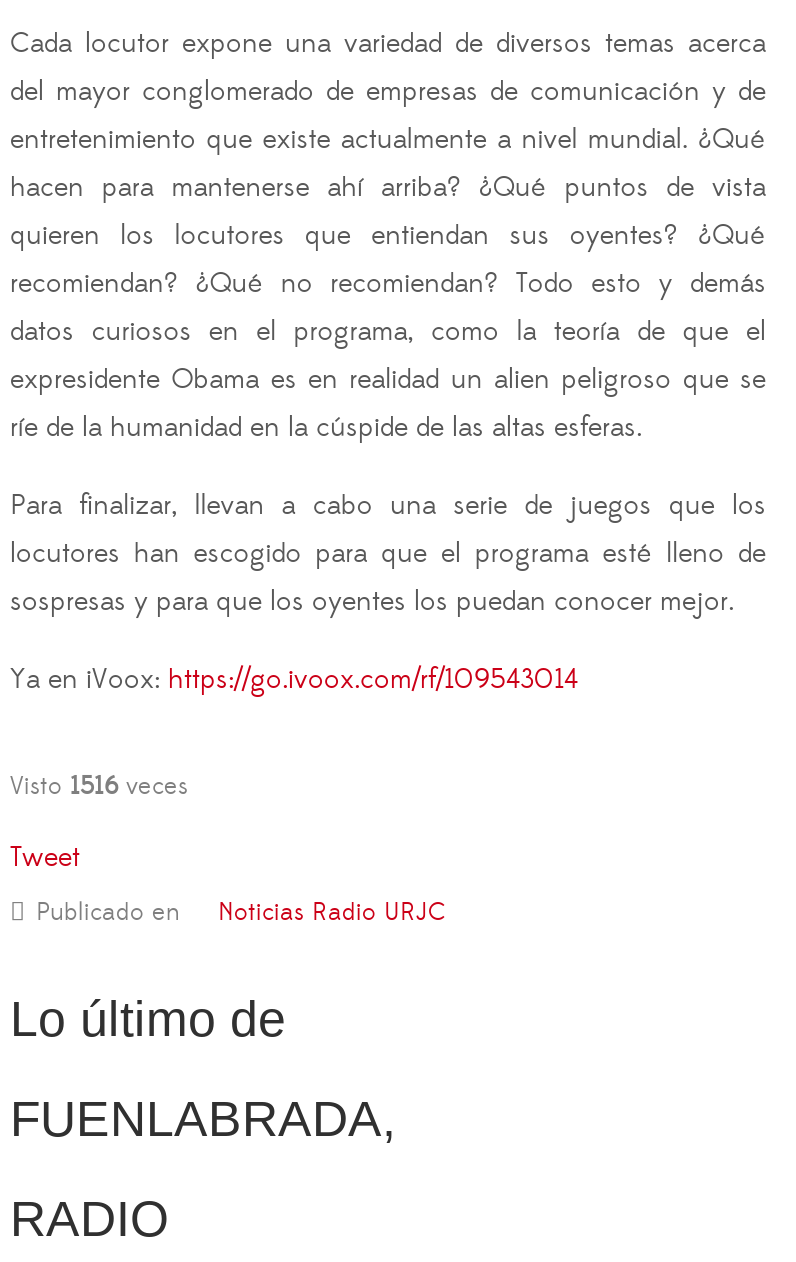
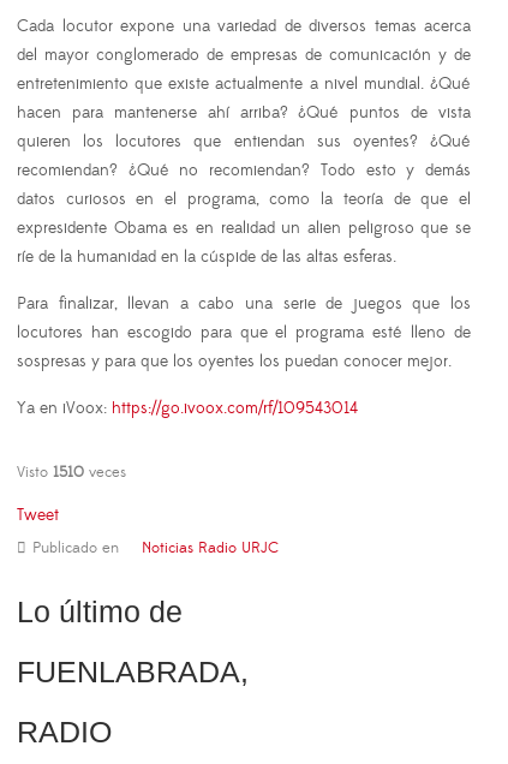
- Visto 1516 veces
+ Visto 1510 veces
